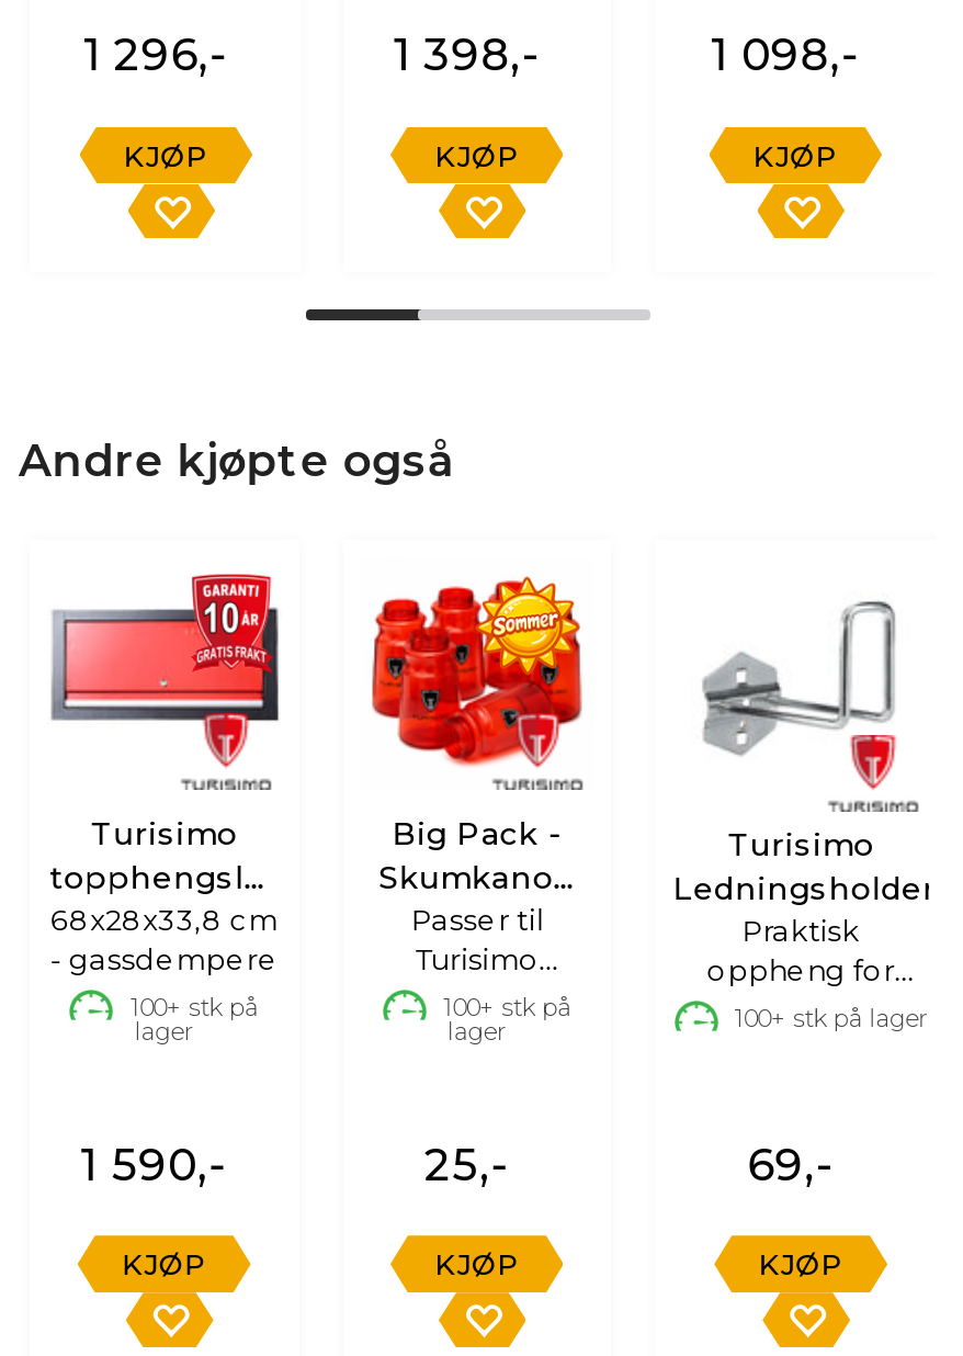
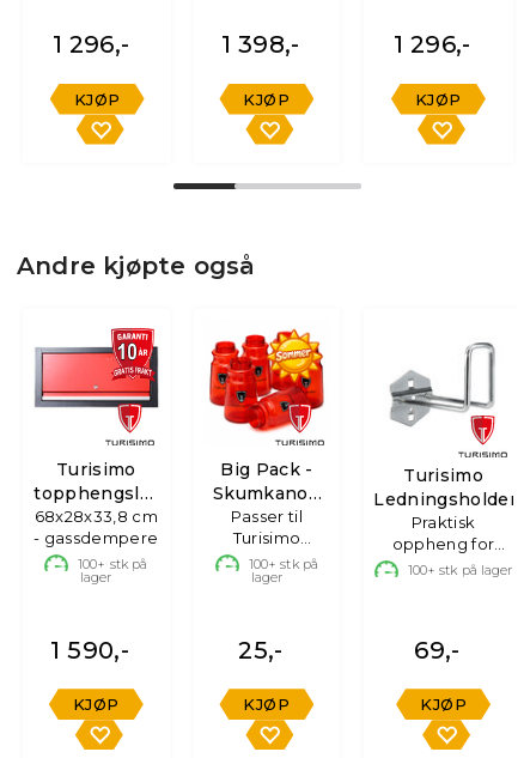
- 1 098,-
+ 1 296,-
